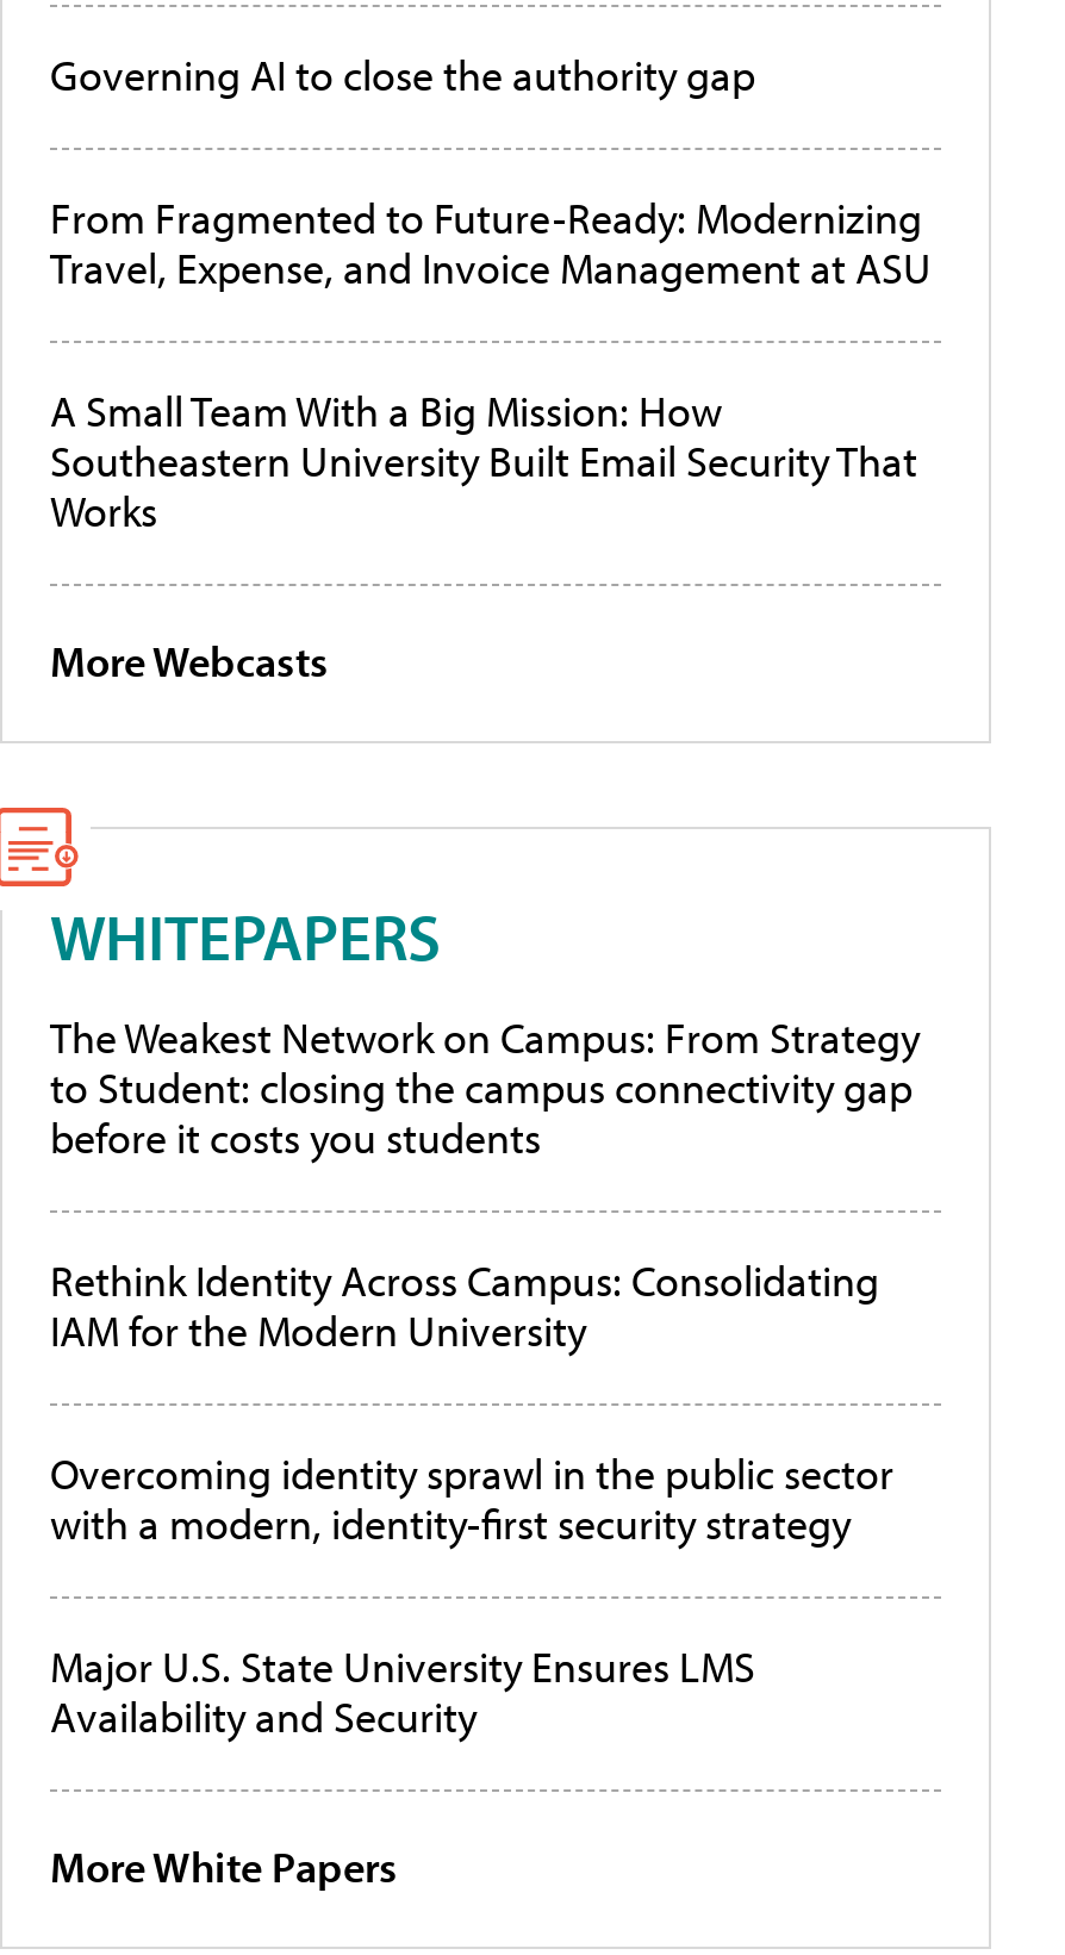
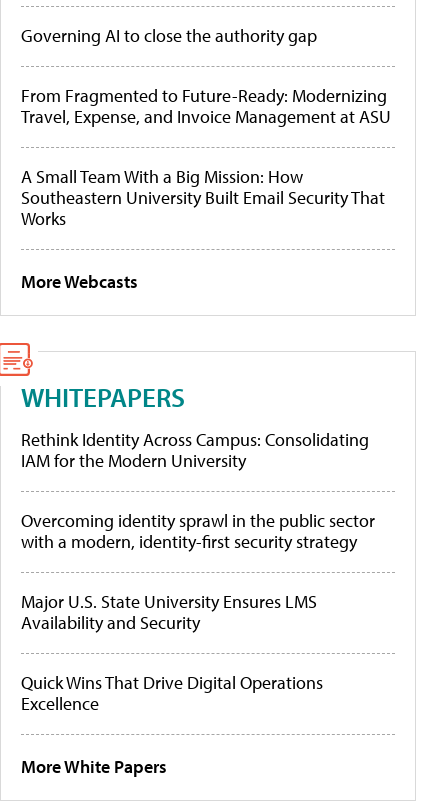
- The Weakest Network on Campus: From Strategy
- to Student: closing the campus connectivity gap
- before it costs you students

moved up: Rethink Identity Across Campus: Consolidating | IAM for the Modern University | Overcoming identity sprawl in the public sector | with a modern, identity-first security strategy | Major U.S. State University Ensures LMS | Availability and Security

+ Quick Wins That Drive Digital Operations
+ Excellence
